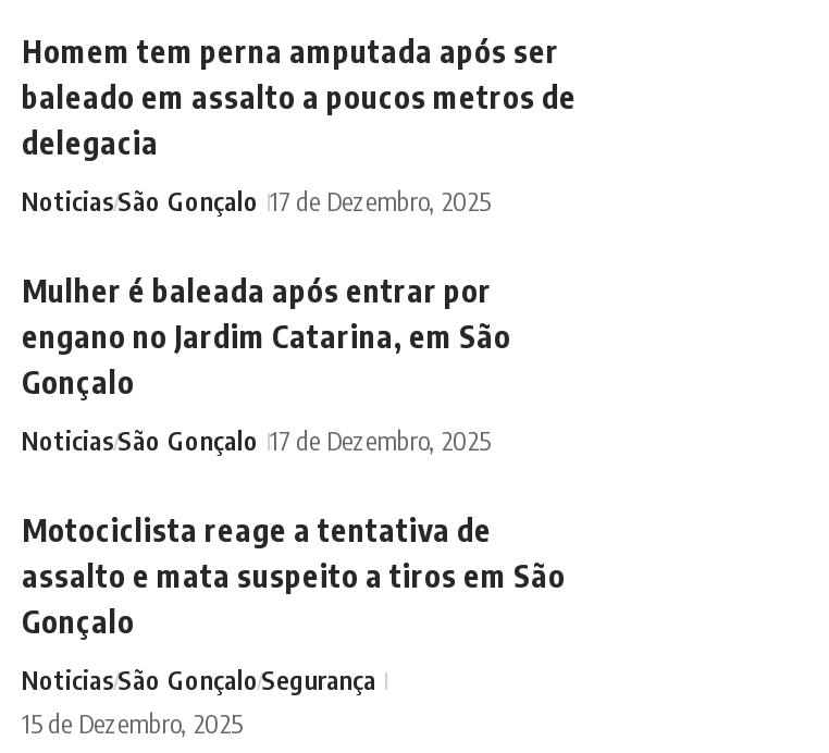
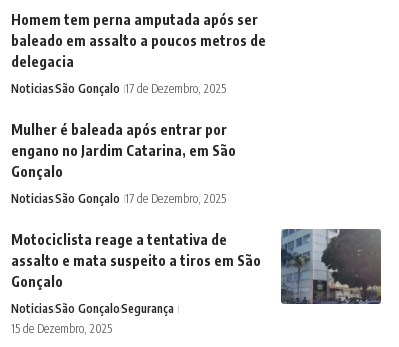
+ [image]
